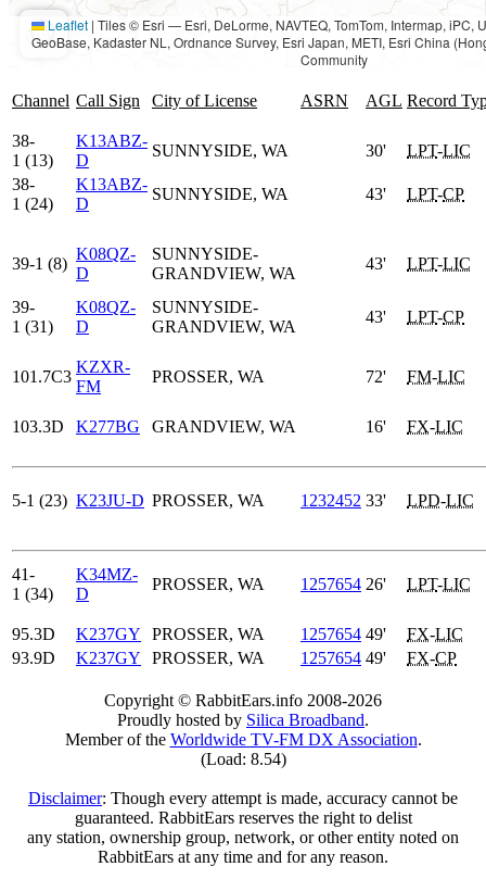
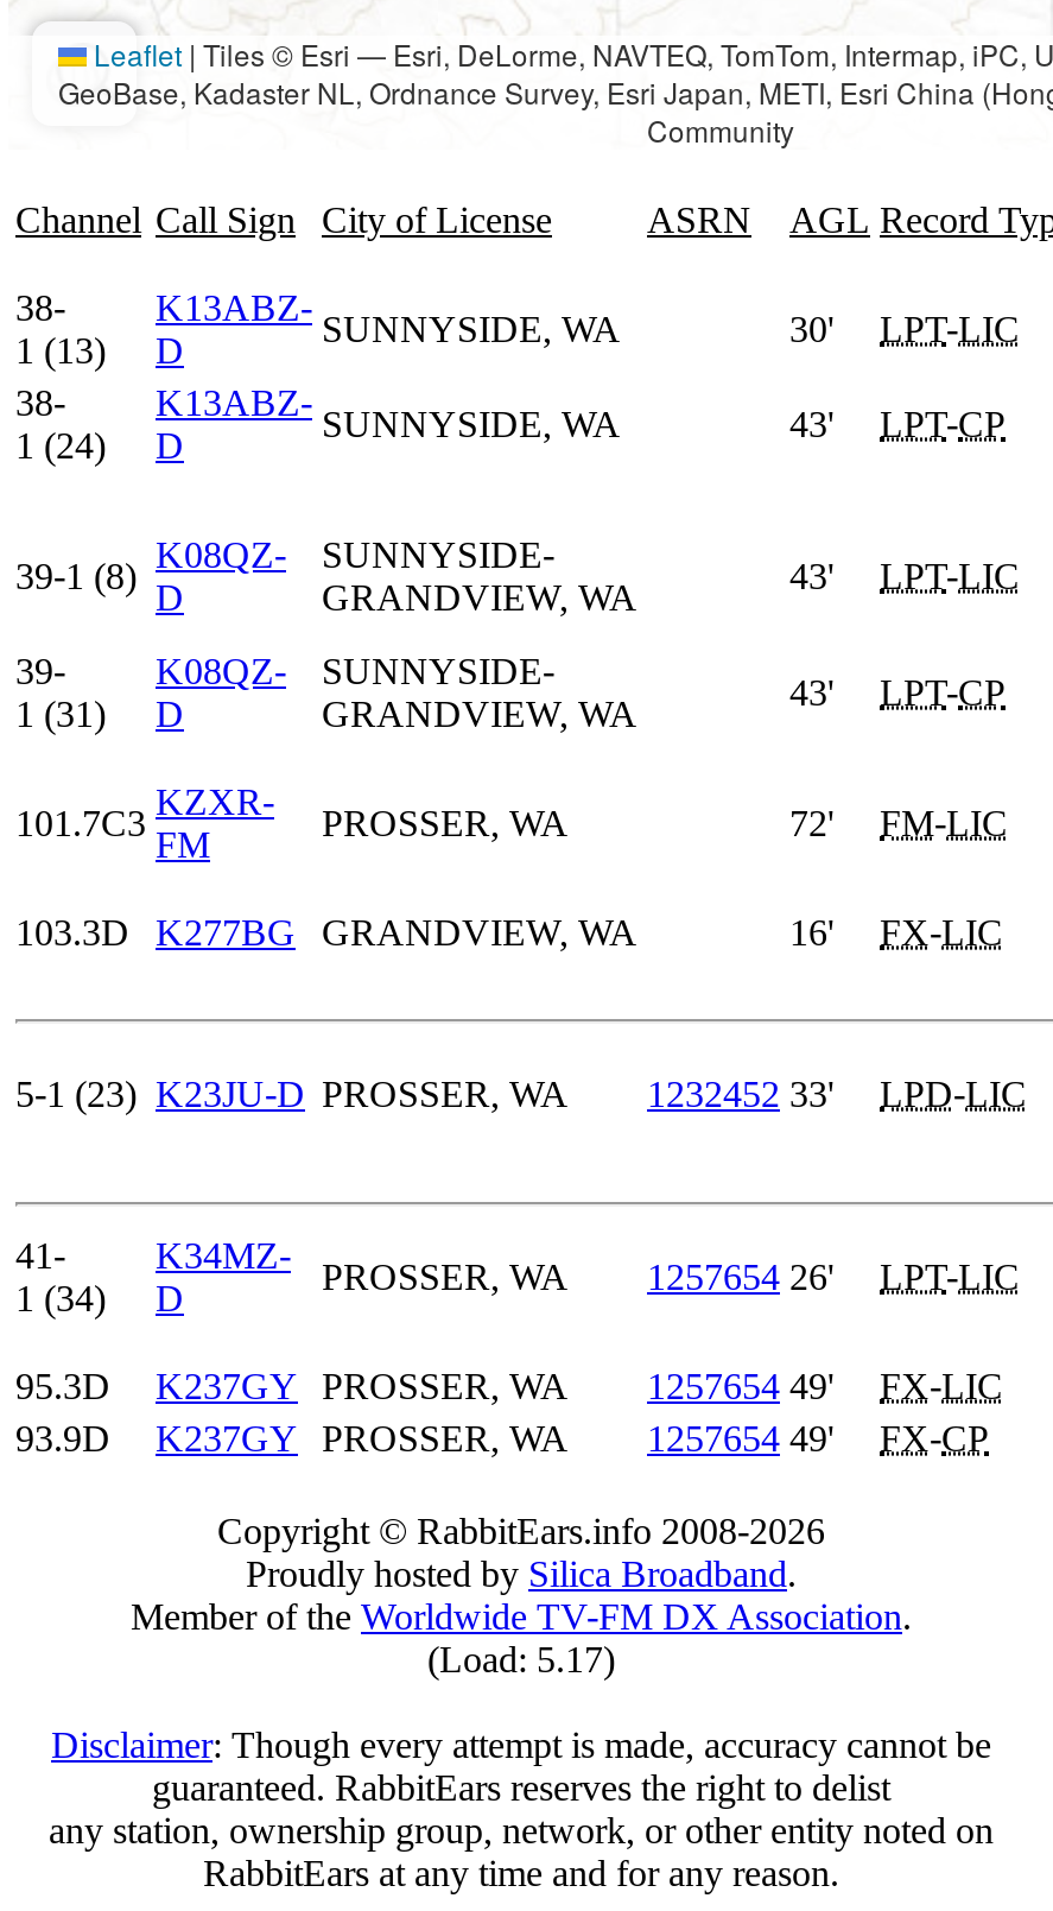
- (Load: 8.54)
+ (Load: 5.17)
